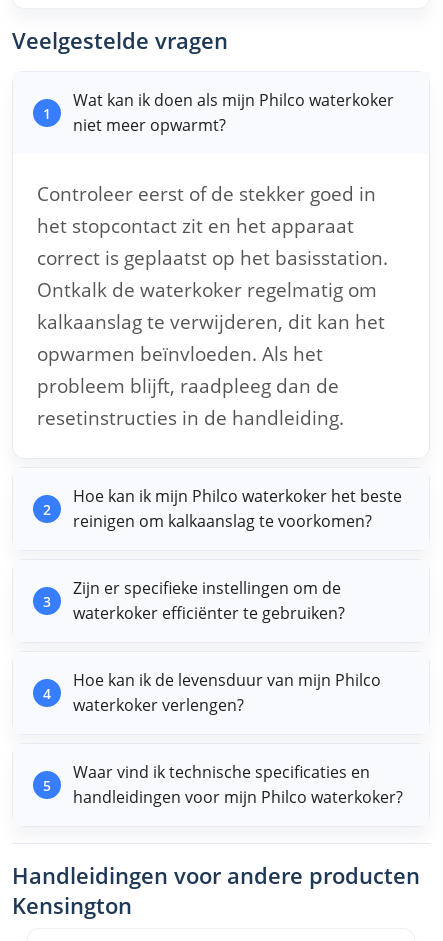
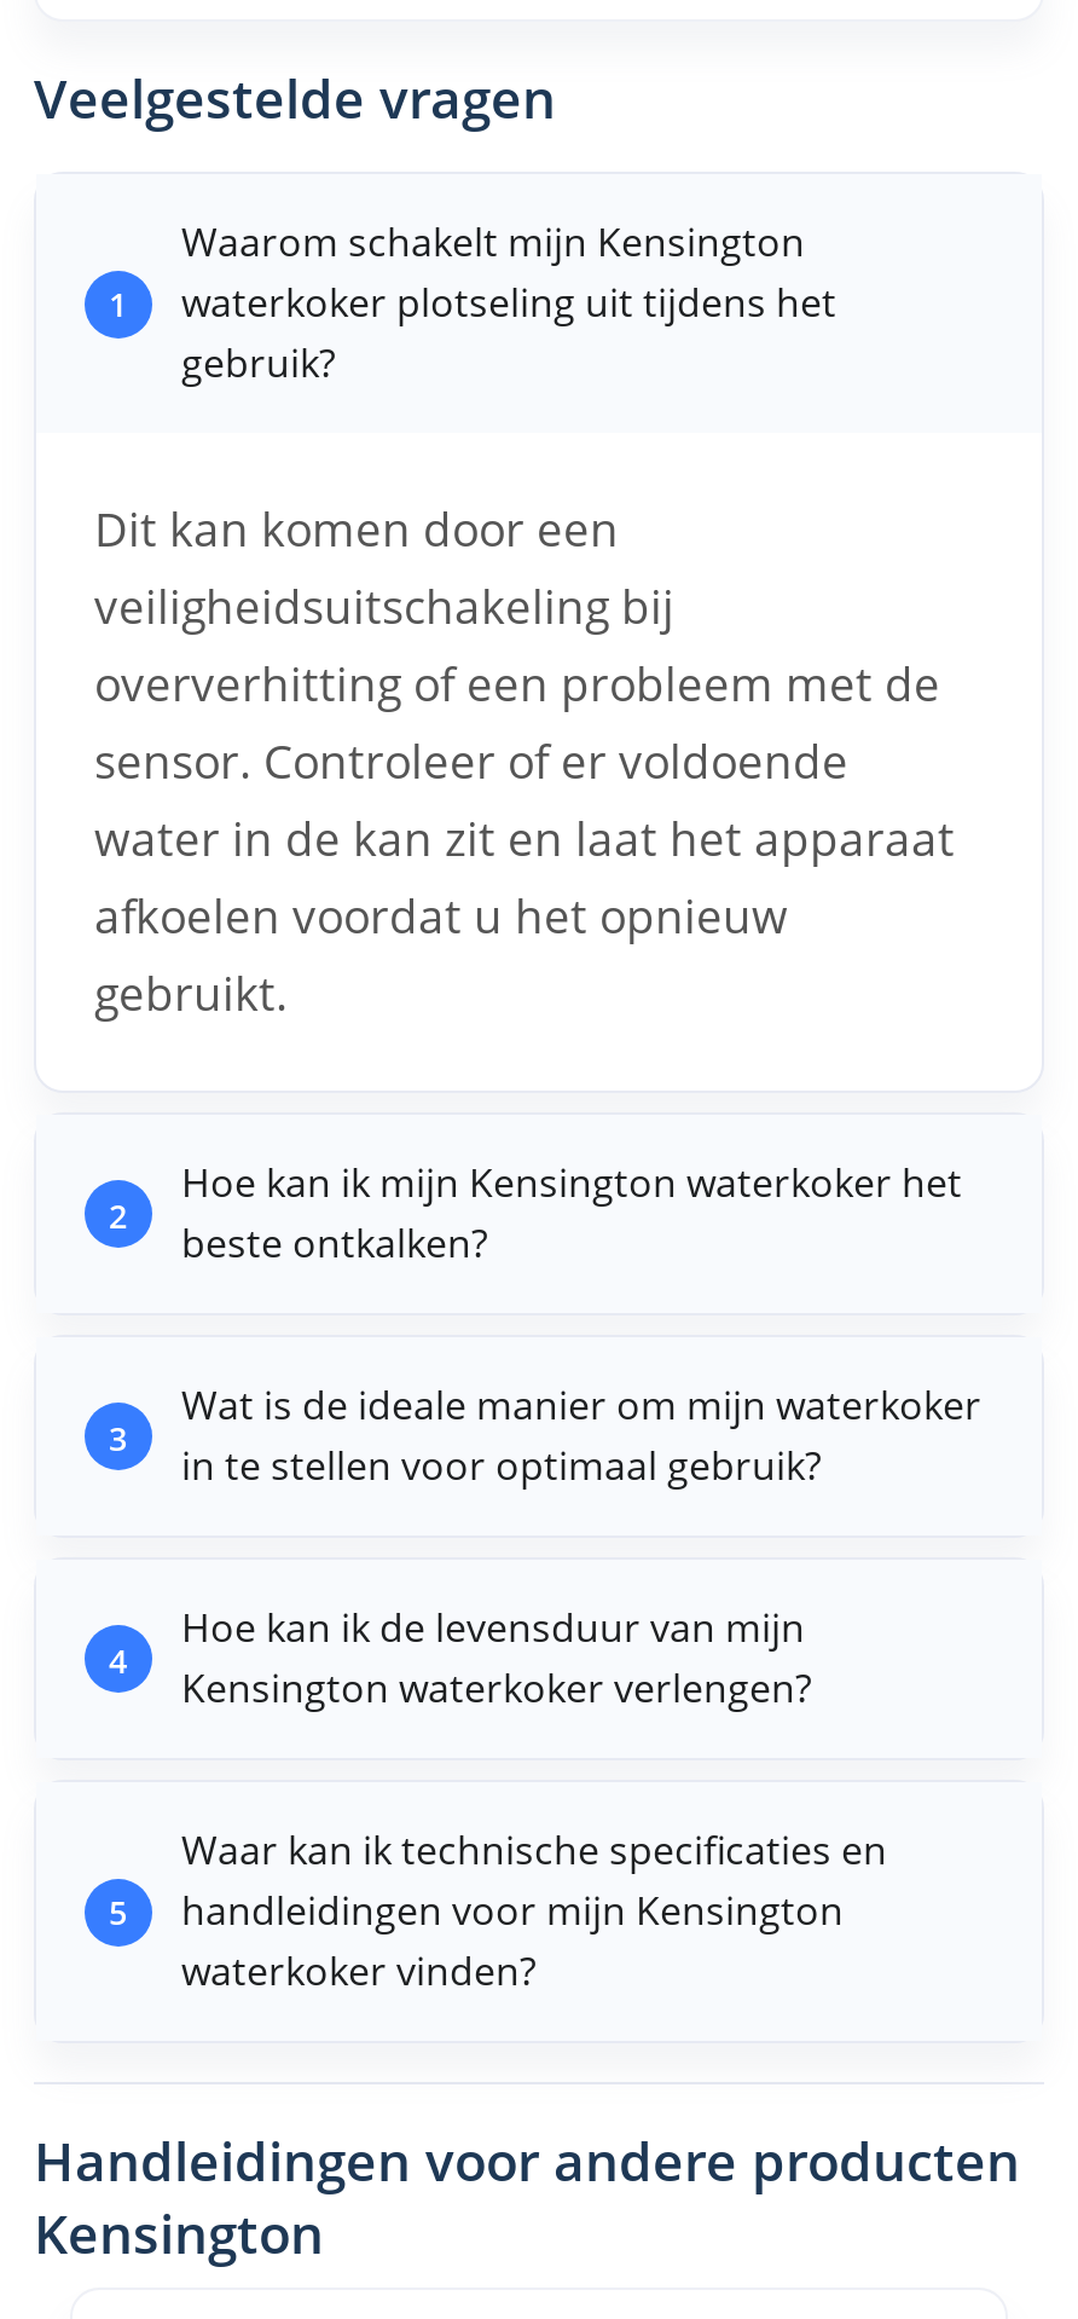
- Wat kan ik doen als mijn Philco waterkoker
- niet meer opwarmt?
+ Waarom schakelt mijn Kensington
+ waterkoker plotseling uit tijdens het
+ gebruik?

- Controleer eerst of de stekker goed in
- het stopcontact zit en het apparaat
- correct is geplaatst op het basisstation.
- Ontkalk de waterkoker regelmatig om
- kalkaanslag te verwijderen, dit kan het
- opwarmen beïnvloeden. Als het
- probleem blijft, raadpleeg dan de
- resetinstructies in de handleiding.
+ Dit kan komen door een
+ veiligheidsuitschakeling bij
+ oververhitting of een probleem met de
+ sensor. Controleer of er voldoende
+ water in de kan zit en laat het apparaat
+ afkoelen voordat u het opnieuw
+ gebruikt.

- Hoe kan ik mijn Philco waterkoker het beste
- reinigen om kalkaanslag te voorkomen?
+ Hoe kan ik mijn Kensington waterkoker het
+ beste ontkalken?

- Zijn er specifieke instellingen om de
- waterkoker efficiënter te gebruiken?
+ Wat is de ideale manier om mijn waterkoker
+ in te stellen voor optimaal gebruik?

- Hoe kan ik de levensduur van mijn Philco
- waterkoker verlengen?
+ Hoe kan ik de levensduur van mijn
+ Kensington waterkoker verlengen?

- Waar vind ik technische specificaties en
- handleidingen voor mijn Philco waterkoker?
+ Waar kan ik technische specificaties en
+ handleidingen voor mijn Kensington
+ waterkoker vinden?
